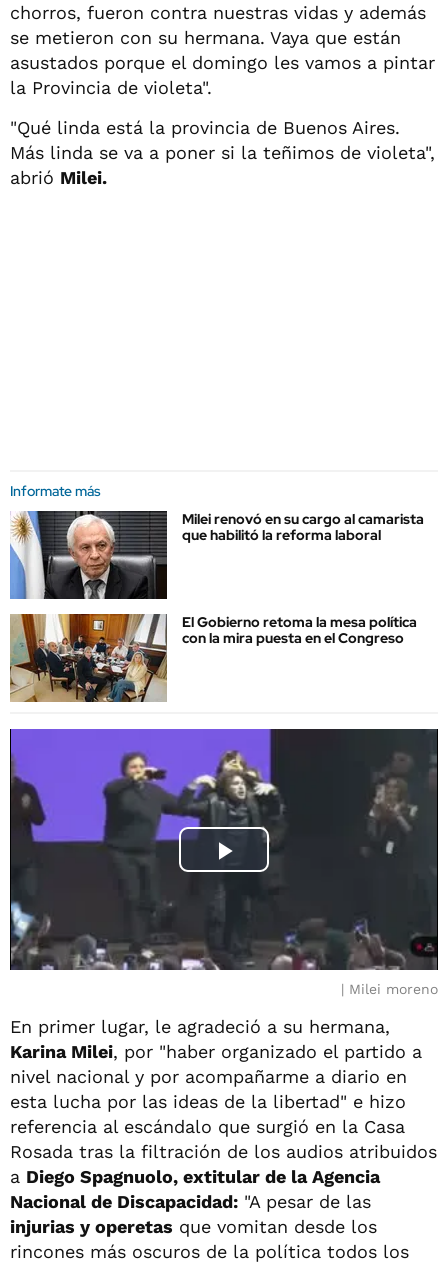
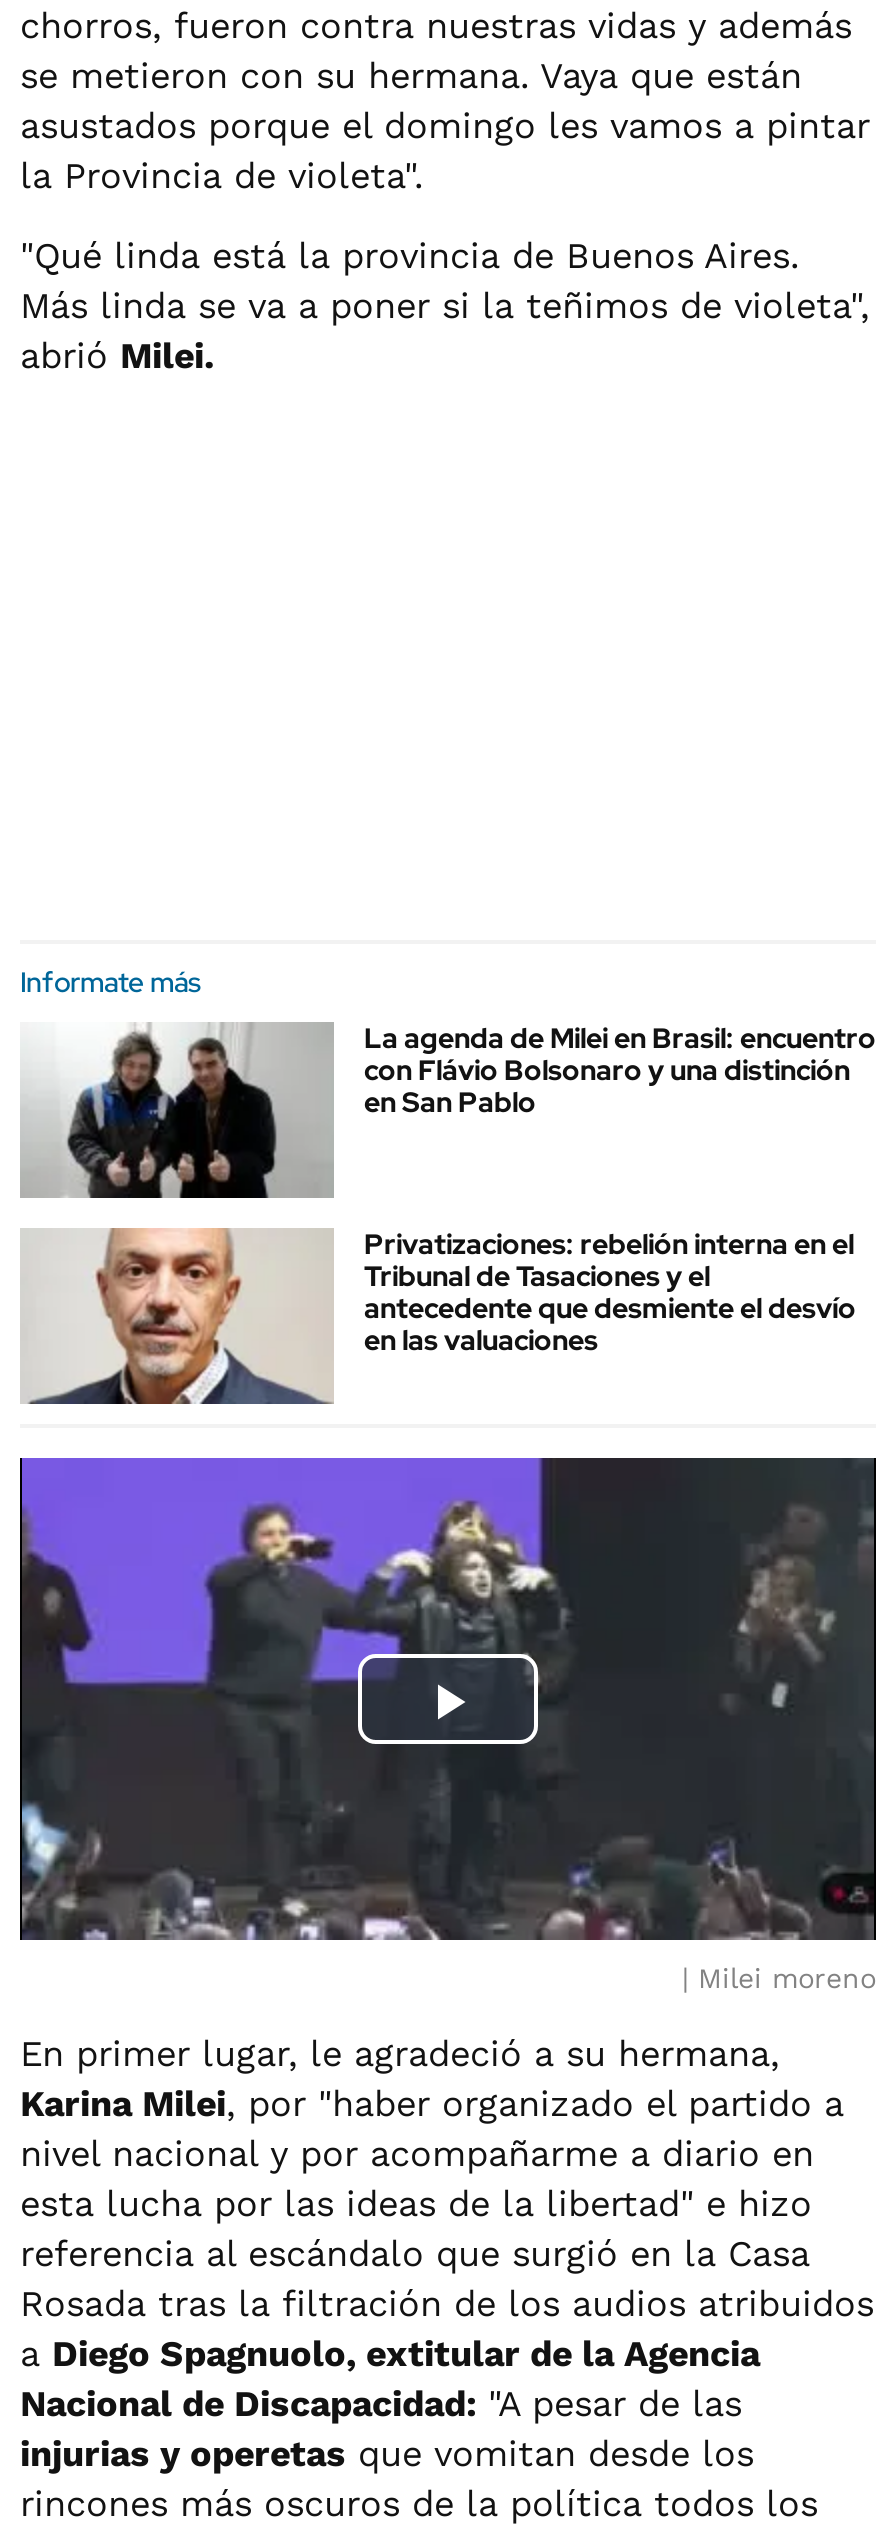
- [image]
- Milei renovó en su cargo al camarista
- que habilitó la reforma laboral
+ [image]
+ La agenda de Milei en Brasil: encuentro
+ con Flávio Bolsonaro y una distinción
+ en San Pablo

- [image]
- El Gobierno retoma la mesa política
- con la mira puesta en el Congreso
+ [image]
+ Privatizaciones: rebelión interna en el
+ Tribunal de Tasaciones y el
+ antecedente que desmiente el desvío
+ en las valuaciones
